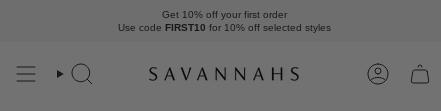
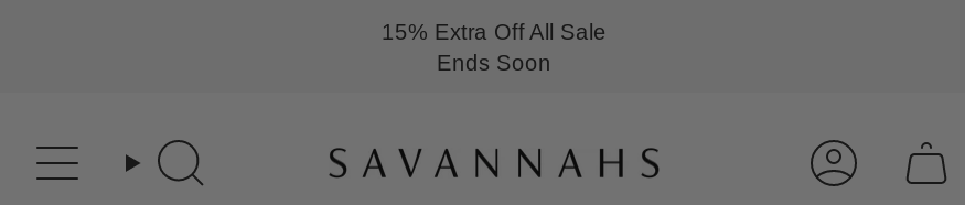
- Get 10% off your first order
- Use code FIRST10 for 10% off selected styles
+ 15% Extra Off All Sale
+ Ends Soon
